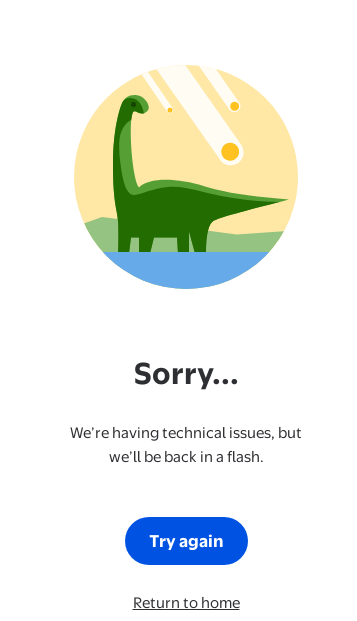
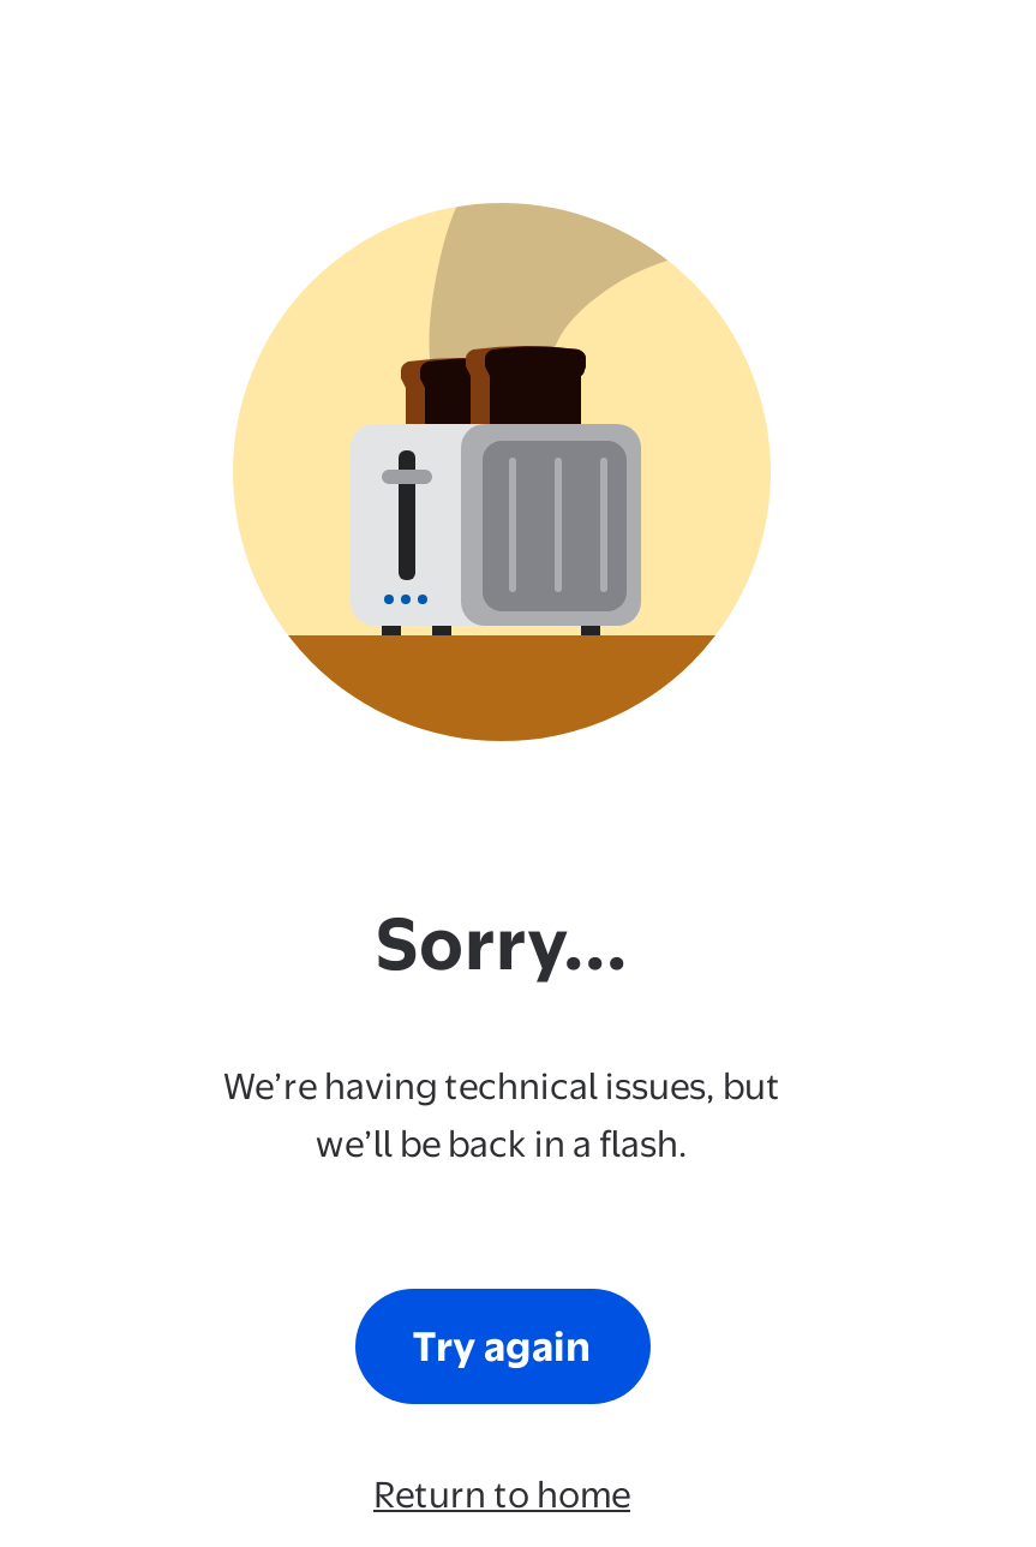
- [image]
+ [image]
